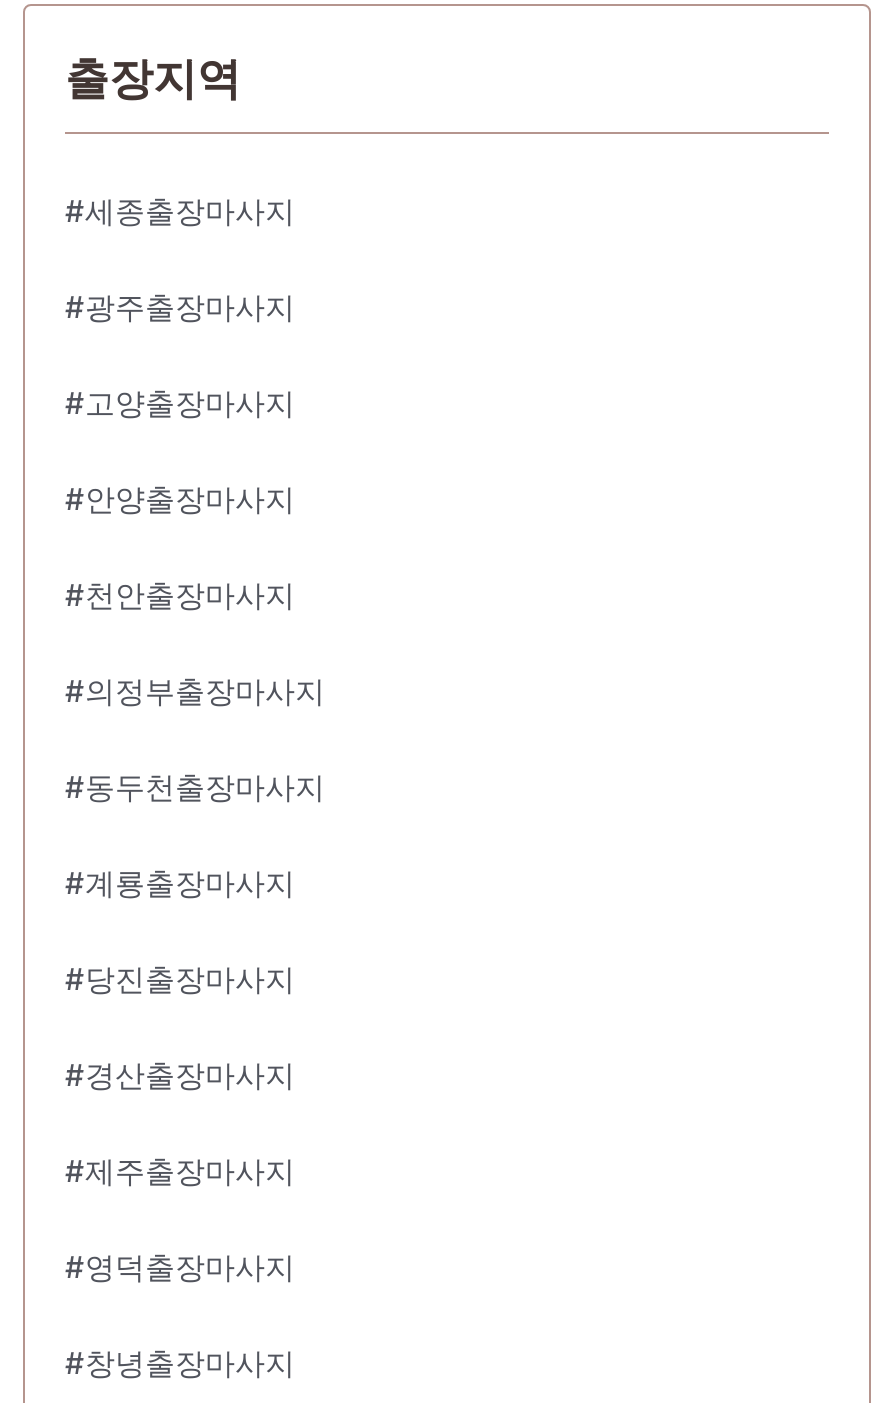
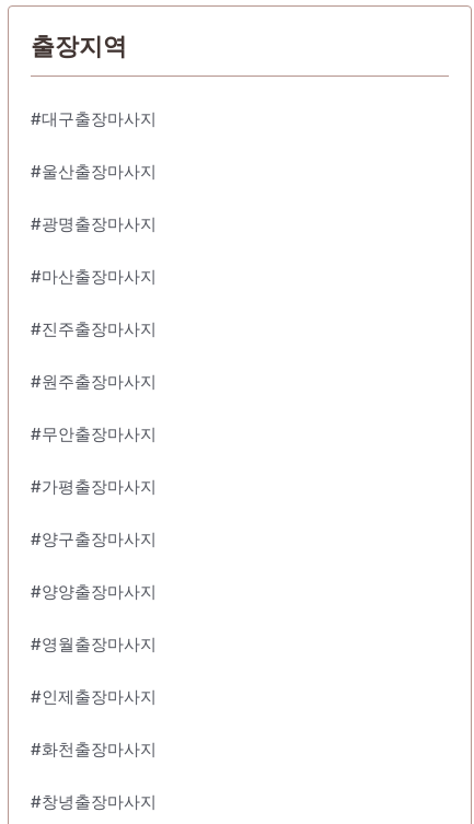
- #세종출장마사지
- #광주출장마사지
- #고양출장마사지
- #안양출장마사지
- #천안출장마사지
- #의정부출장마사지
- #동두천출장마사지
- #계룡출장마사지
- #당진출장마사지
- #경산출장마사지
- #제주출장마사지
- #영덕출장마사지
+ #대구출장마사지
+ #울산출장마사지
+ #광명출장마사지
+ #마산출장마사지
+ #진주출장마사지
+ #원주출장마사지
+ #무안출장마사지
+ #가평출장마사지
+ #양구출장마사지
+ #양양출장마사지
+ #영월출장마사지
+ #인제출장마사지
+ #화천출장마사지
